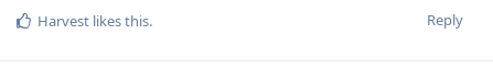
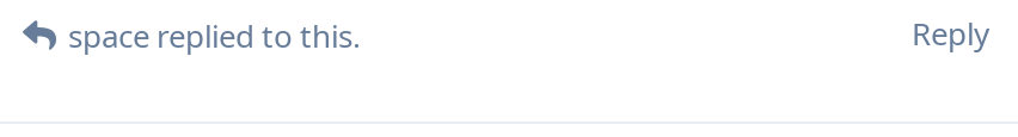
- Harvest likes this.
+ space replied to this.
